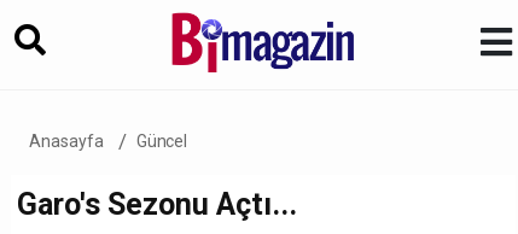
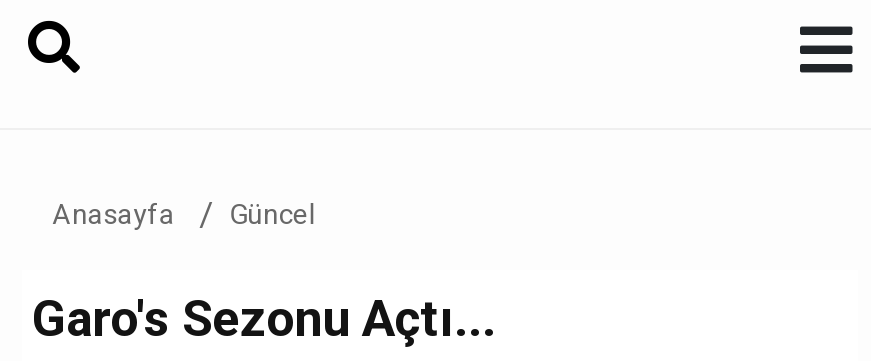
- [image]
